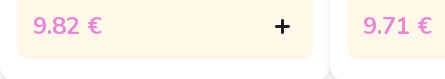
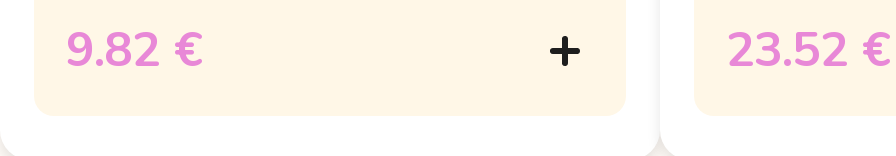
- 9.71 €
+ 23.52 €
